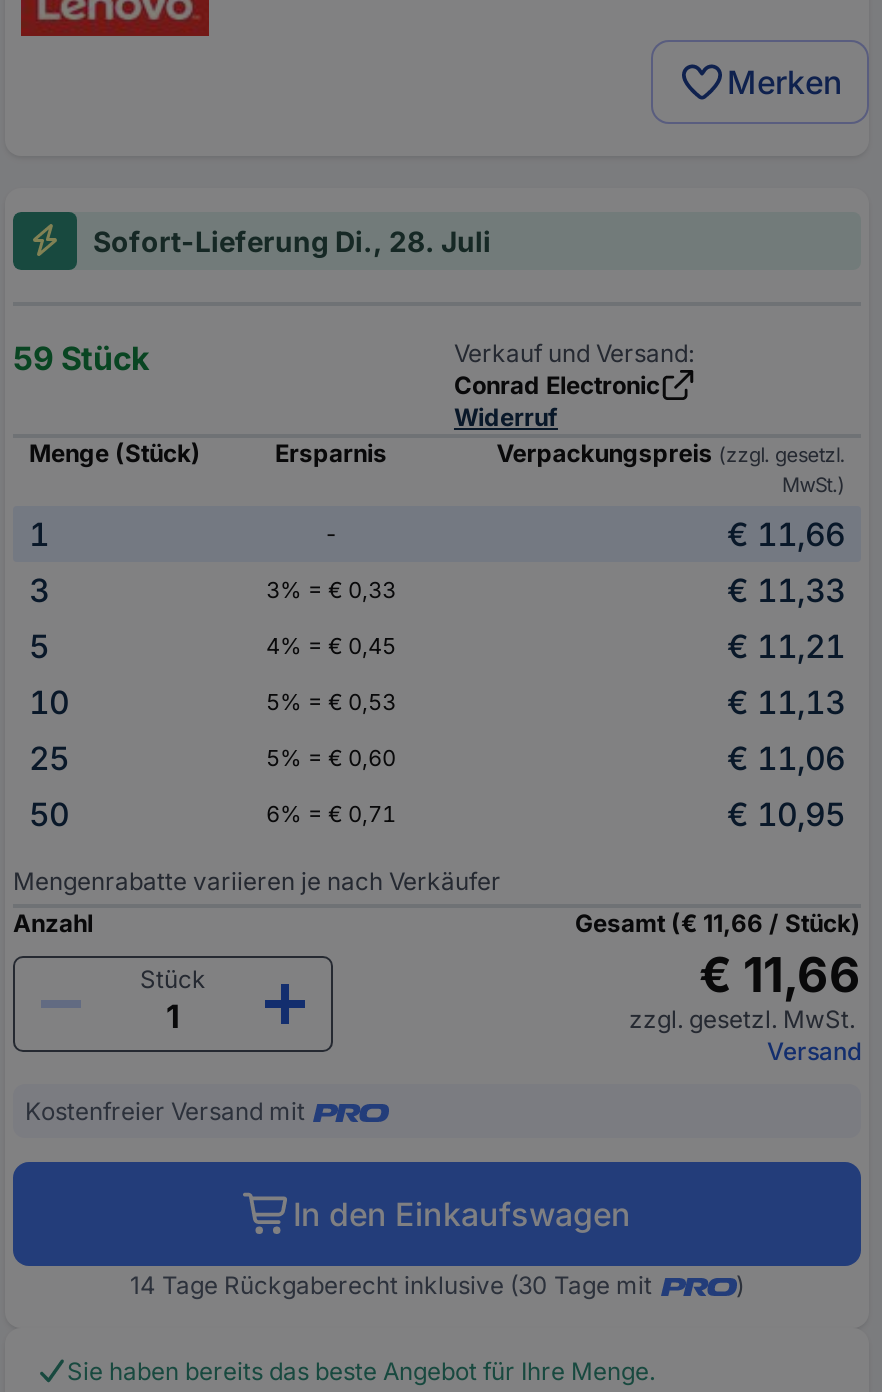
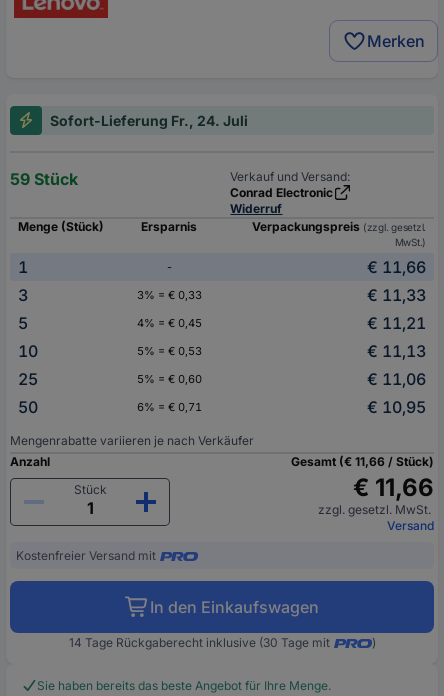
- Sofort-Lieferung Di., 28. Juli
+ Sofort-Lieferung Fr., 24. Juli
